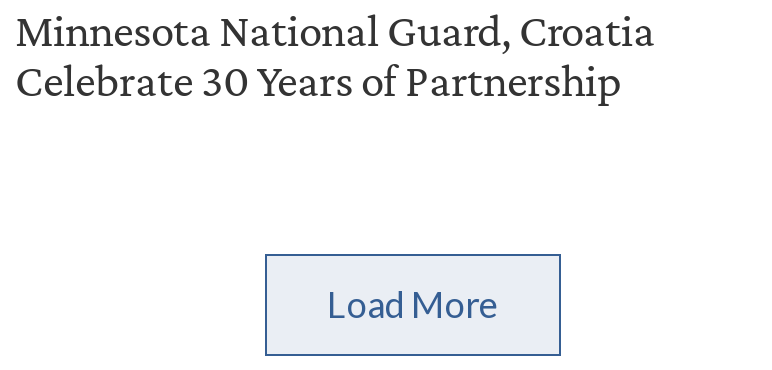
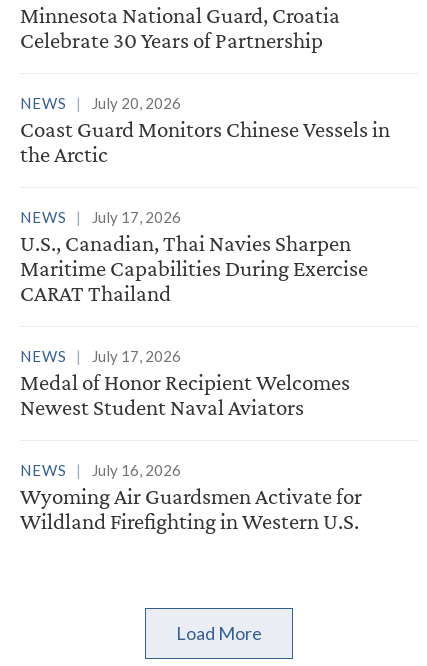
+ NEWS
+ July 20, 2026
+ Coast Guard Monitors Chinese Vessels in
+ the Arctic
+ NEWS
+ July 17, 2026
+ U.S., Canadian, Thai Navies Sharpen
+ Maritime Capabilities During Exercise
+ CARAT Thailand
+ NEWS
+ July 17, 2026
+ Medal of Honor Recipient Welcomes
+ Newest Student Naval Aviators
+ NEWS
+ July 16, 2026
+ Wyoming Air Guardsmen Activate for
+ Wildland Firefighting in Western U.S.
